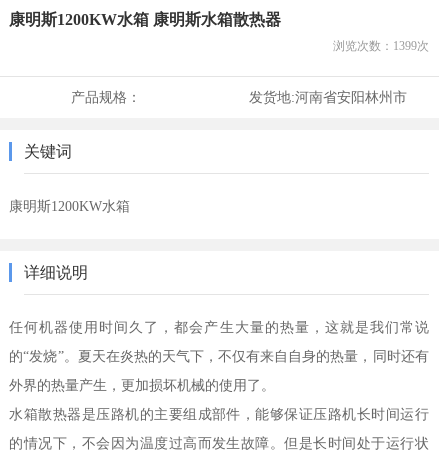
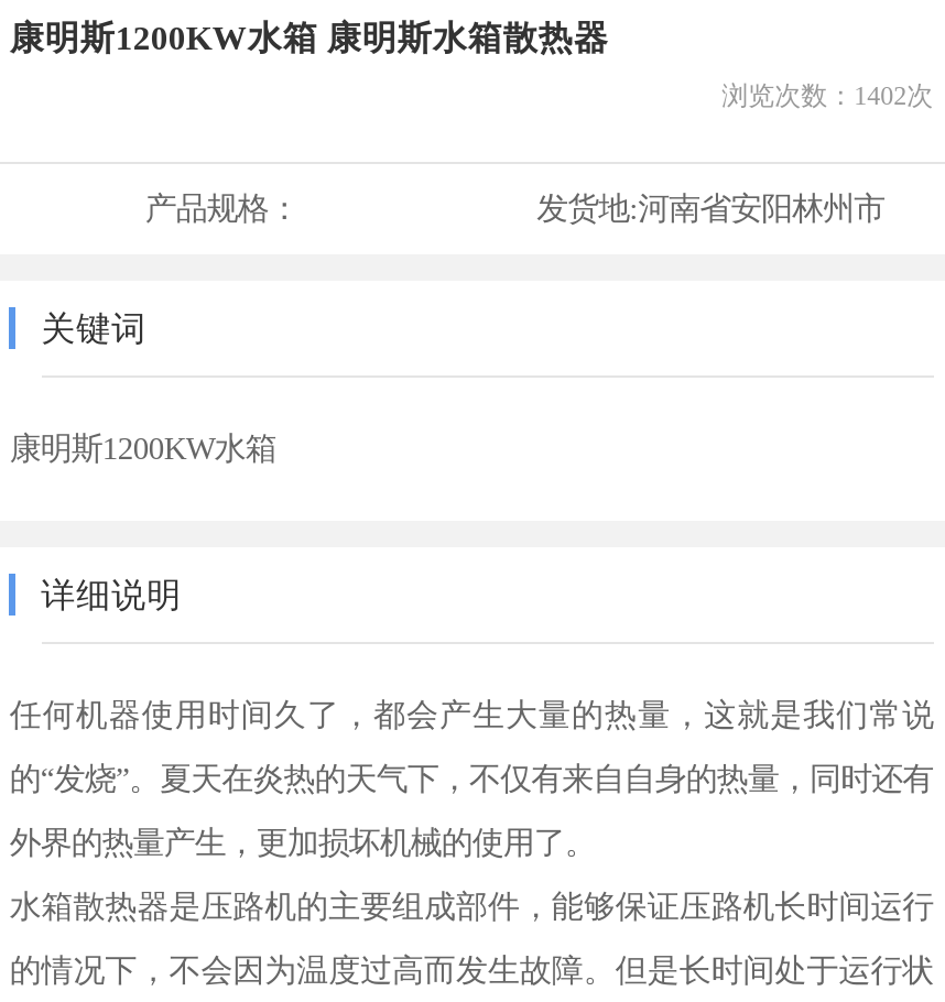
- 浏览次数：1399次
+ 浏览次数：1402次
